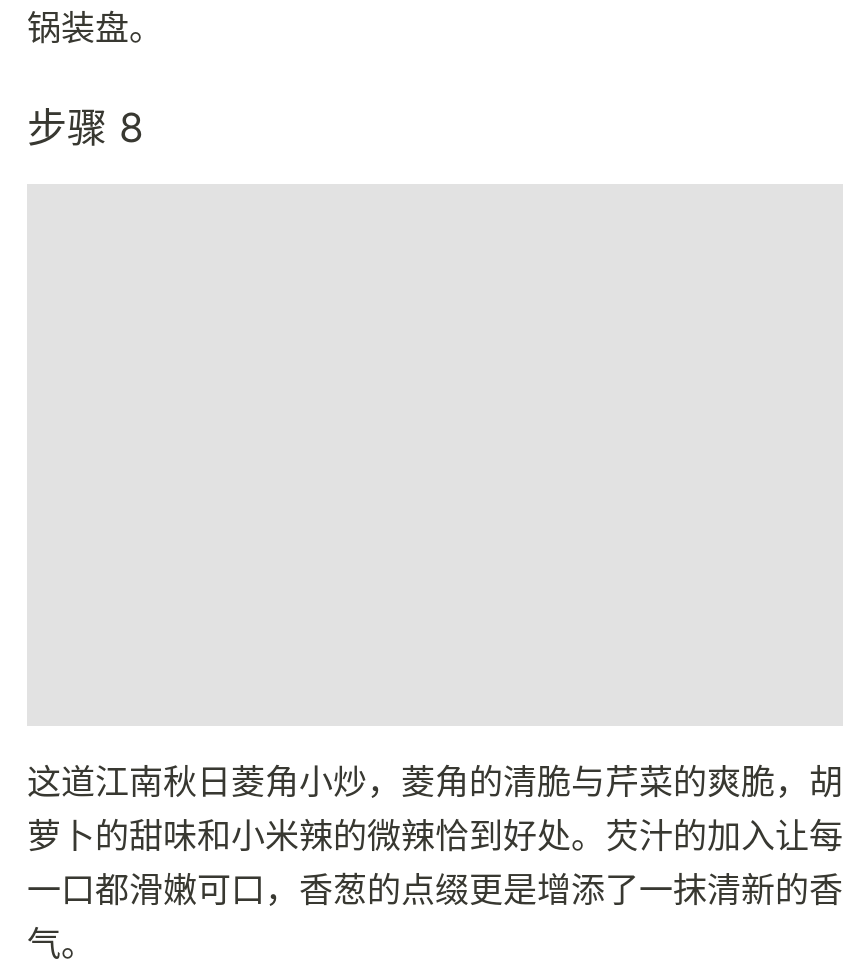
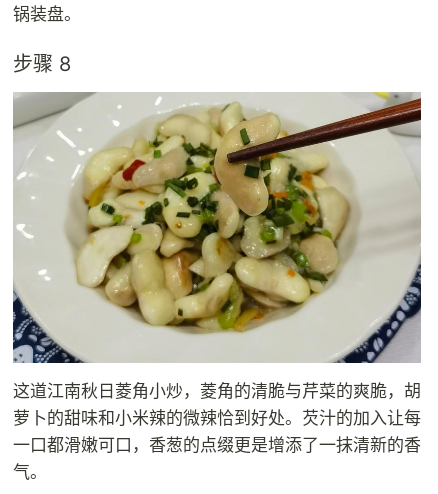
+ [image]
